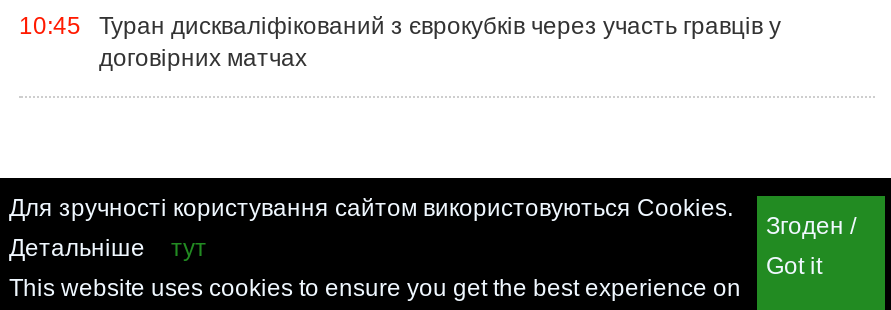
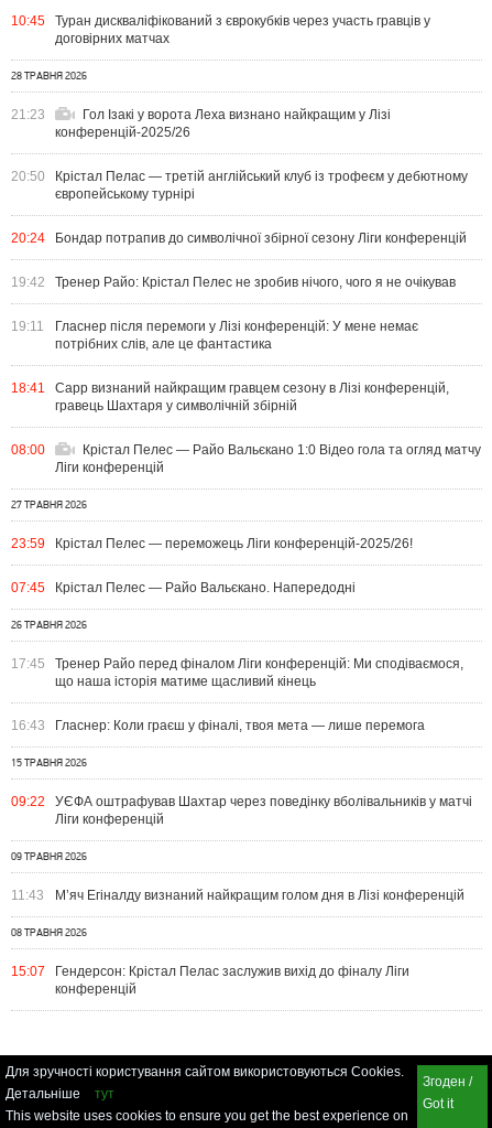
+ 28 ТРАВНЯ 2026
+ 21:23
+ Гол Ізакі у ворота Леха визнано найкращим у Лізі
+ конференцій-2025/26
+ 20:50
+ Крістал Пелас — третій англійський клуб із трофеєм у дебютному
+ європейському турнірі
+ 20:24
+ Бондар потрапив до символічної збірної сезону Ліги конференцій
+ 19:42
+ Тренер Райо: Крістал Пелес не зробив нічого, чого я не очікував
+ 19:11
+ Гласнер після перемоги у Лізі конференцій: У мене немає
+ потрібних слів, але це фантастика
+ 18:41
+ Сарр визнаний найкращим гравцем сезону в Лізі конференцій,
+ гравець Шахтаря у символічній збірній
+ 08:00
+ Крістал Пелес — Райо Вальєкано 1:0 Відео гола та огляд матчу
+ Ліги конференцій
+ 27 ТРАВНЯ 2026
+ 23:59
+ Крістал Пелес — переможець Ліги конференцій-2025/26!
+ 07:45
+ Крістал Пелес — Райо Вальєкано. Напередодні
+ 26 ТРАВНЯ 2026
+ 17:45
+ Тренер Райо перед фіналом Ліги конференцій: Ми сподіваємося,
+ що наша історія матиме щасливий кінець
+ 16:43
+ Гласнер: Коли граєш у фіналі, твоя мета — лише перемога
+ 15 ТРАВНЯ 2026
+ 09:22
+ УЄФА оштрафував Шахтар через поведінку вболівальників у матчі
+ Ліги конференцій
+ 09 ТРАВНЯ 2026
+ 11:43
+ М’яч Егіналду визнаний найкращим голом дня в Лізі конференцій
+ 08 ТРАВНЯ 2026
+ 15:07
+ Гендерсон: Крістал Пелас заслужив вихід до фіналу Ліги
+ конференцій
